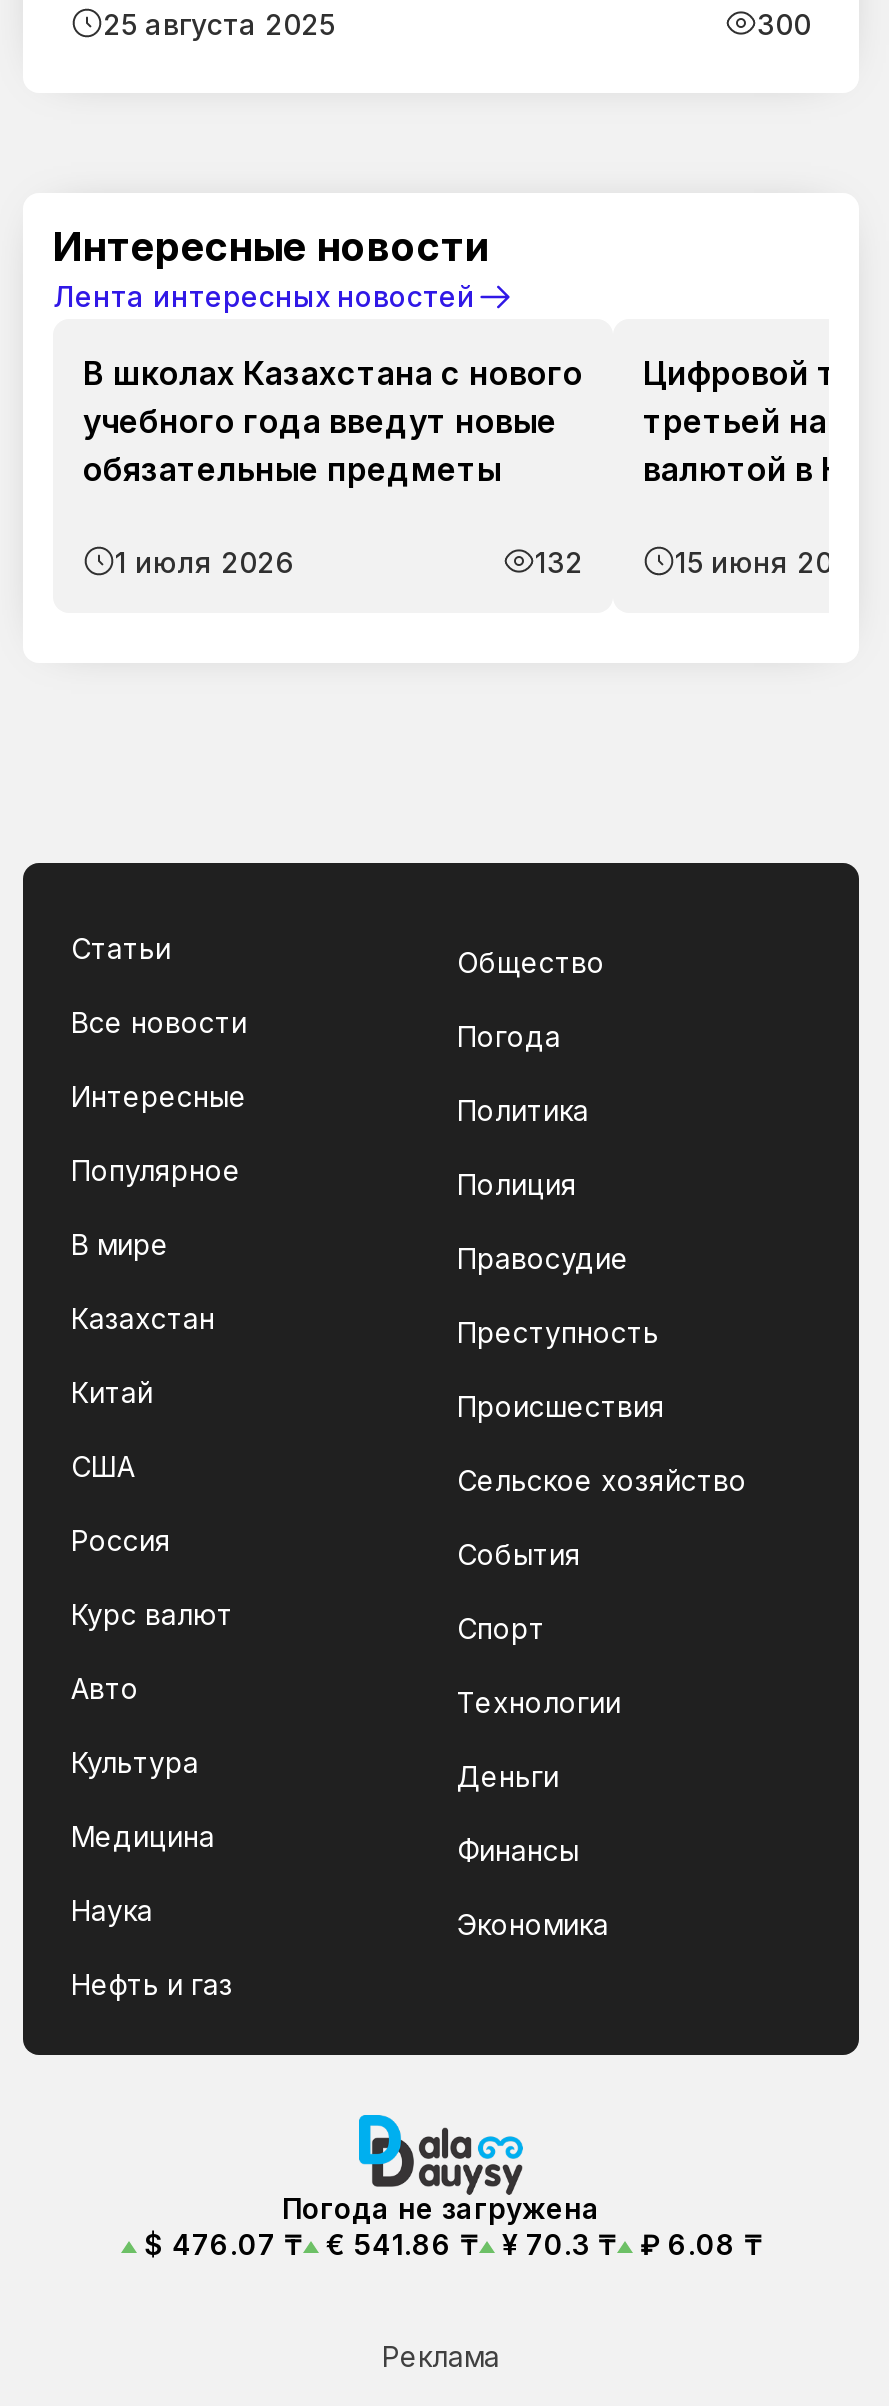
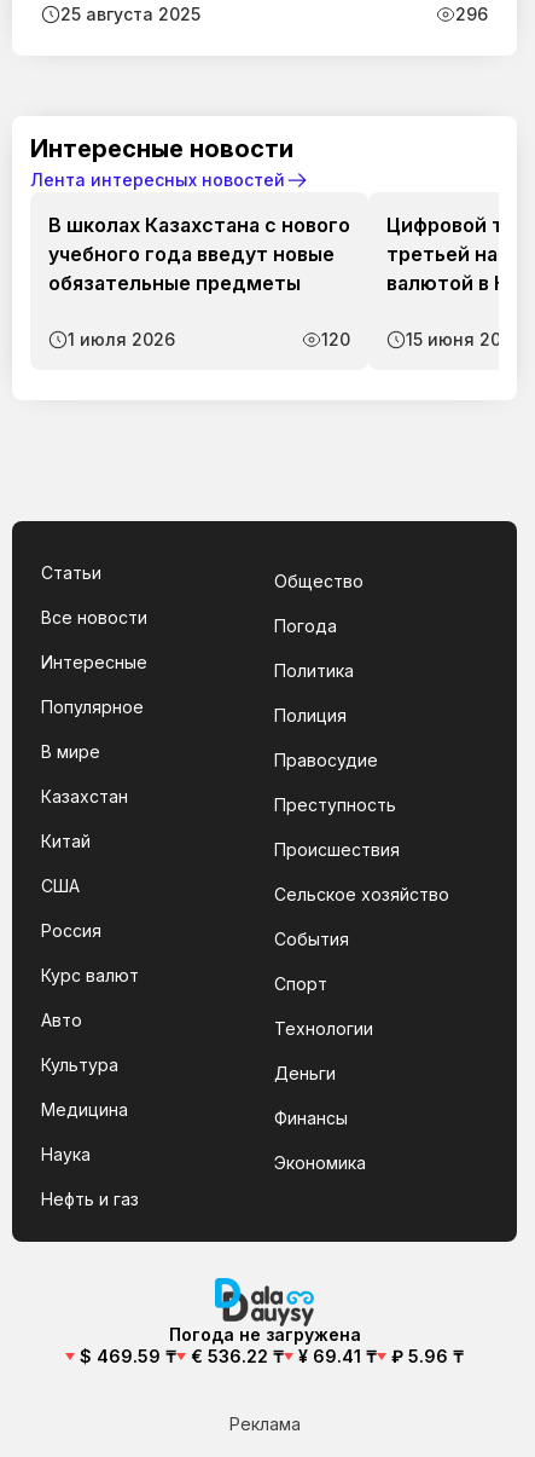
- 300
+ 296

- 132
+ 120

- $ 476.07 ₸
+ $ 469.59 ₸

- € 541.86 ₸
+ € 536.22 ₸

- ¥ 70.3 ₸
+ ¥ 69.41 ₸

- ₽ 6.08 ₸
+ ₽ 5.96 ₸
